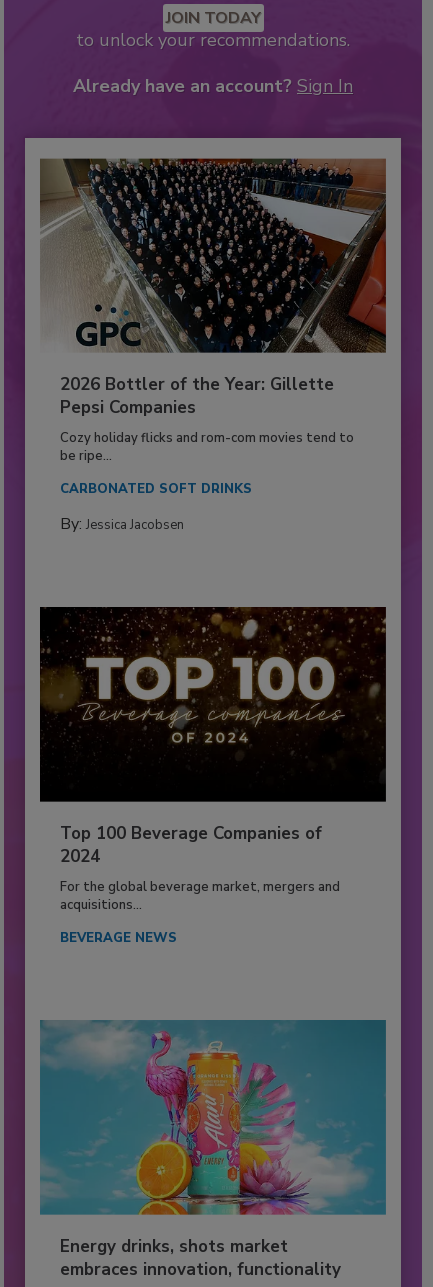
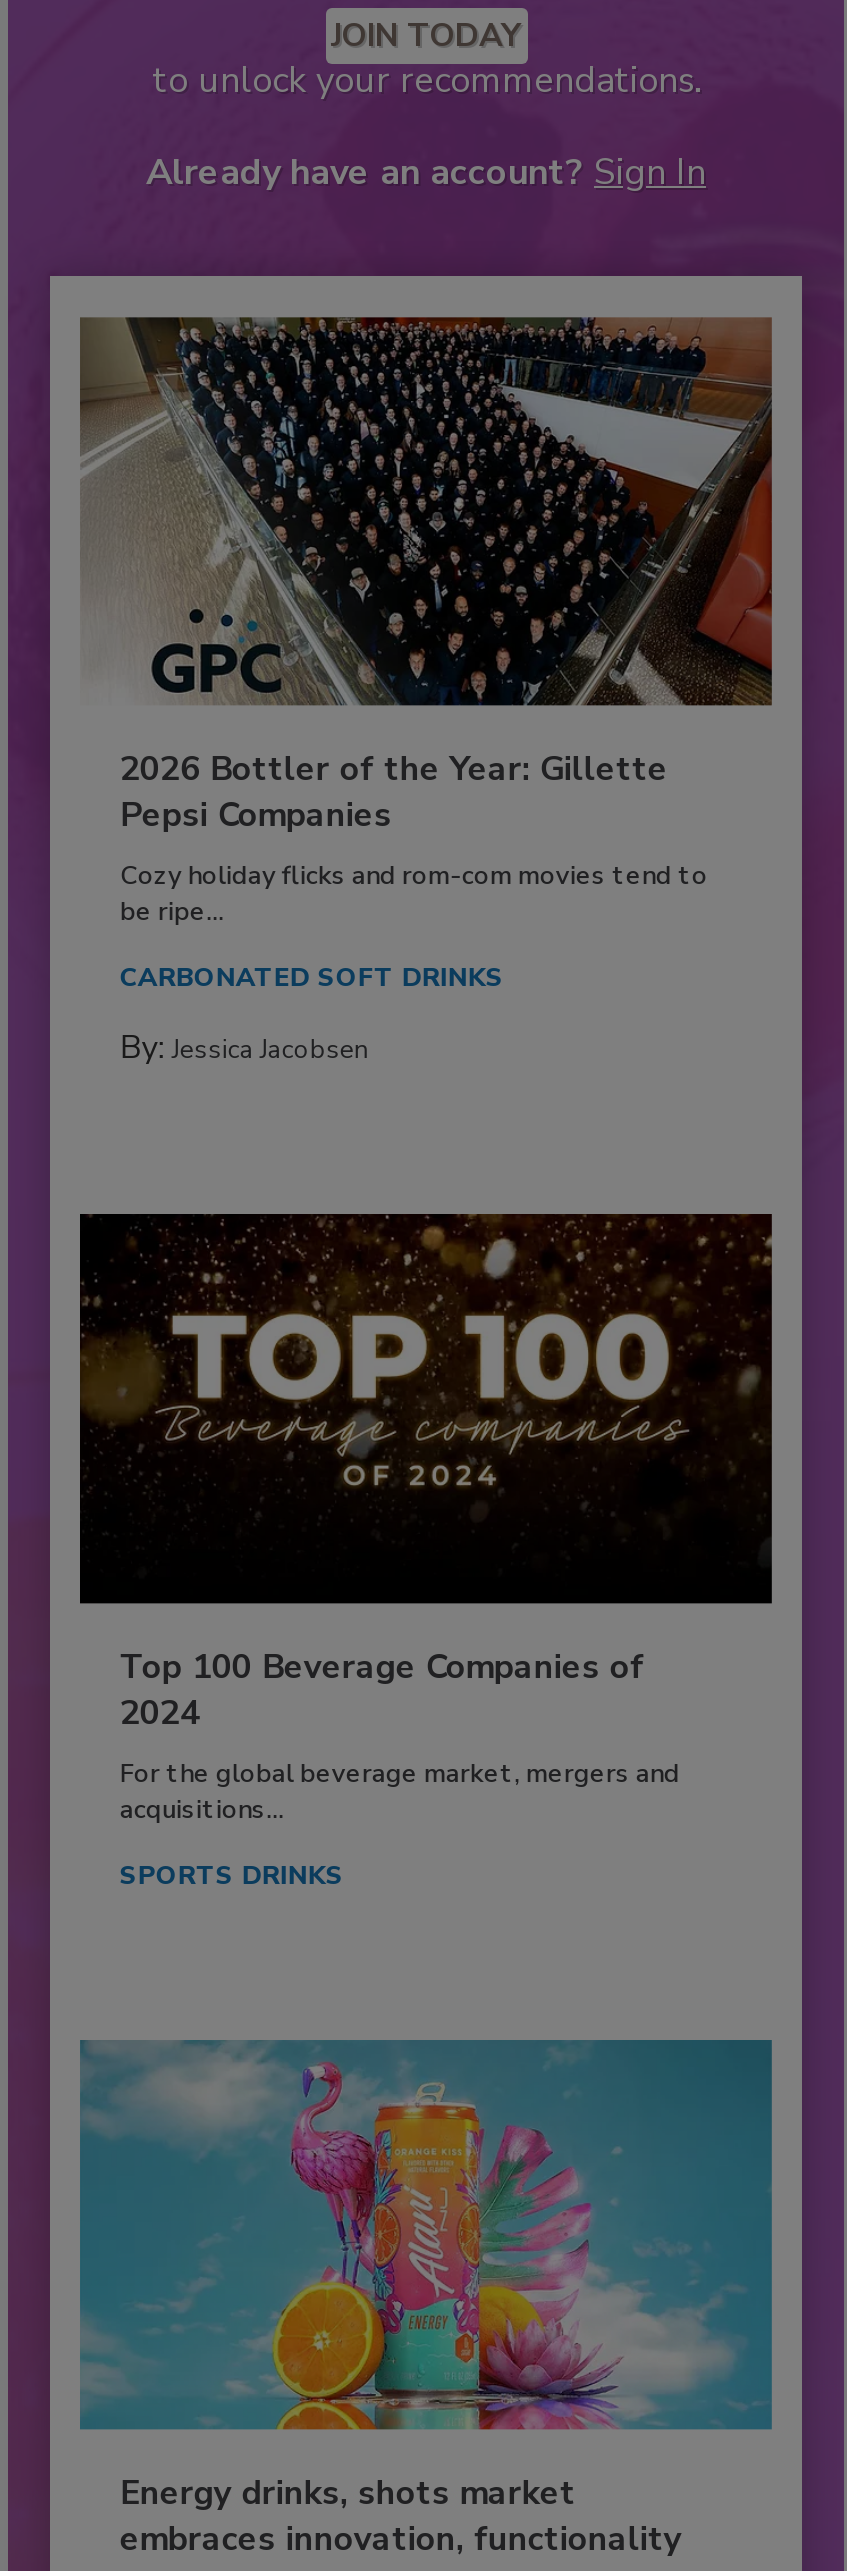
- BEVERAGE NEWS
+ SPORTS DRINKS
